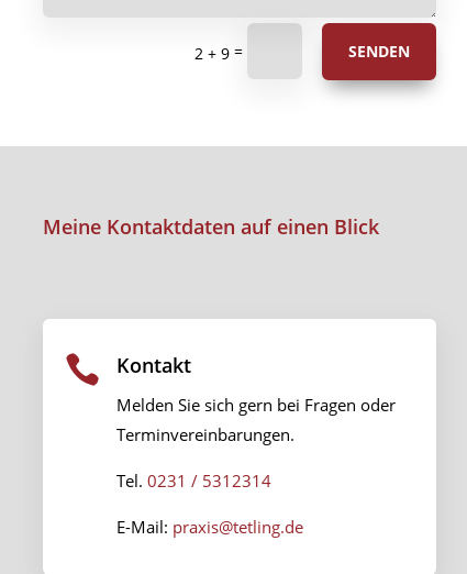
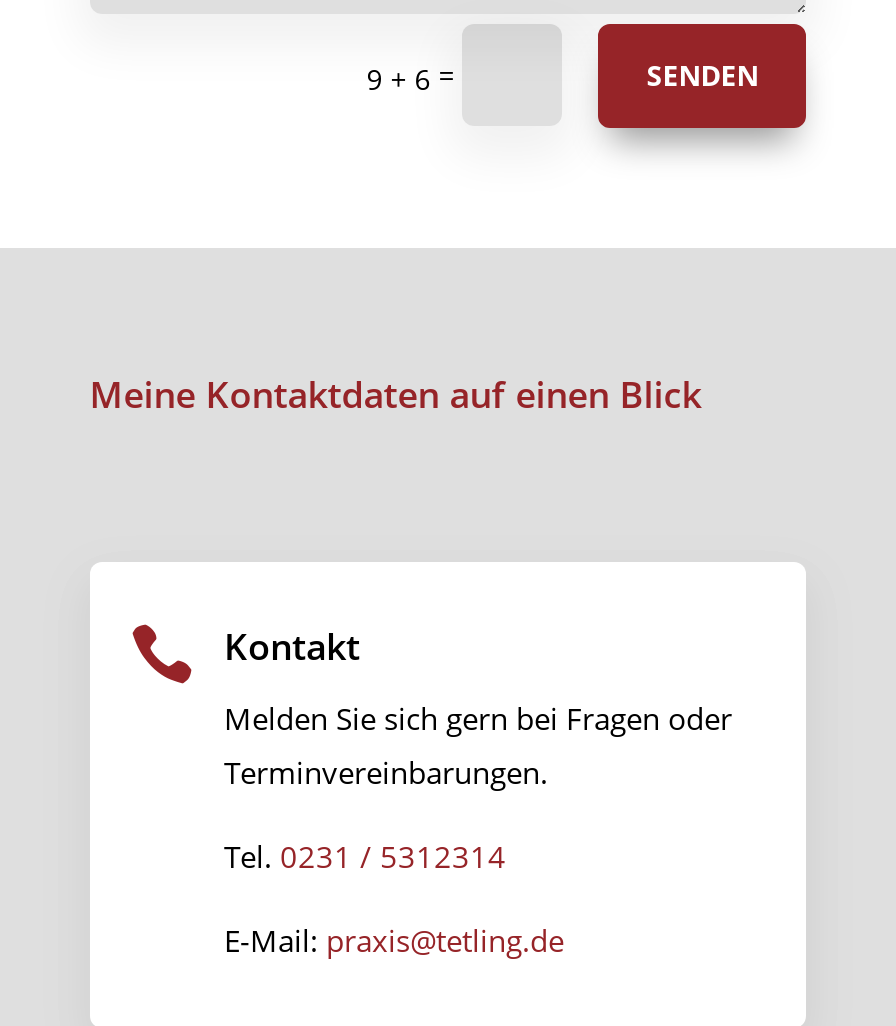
- 2 + 9 =
+ 9 + 6 =
